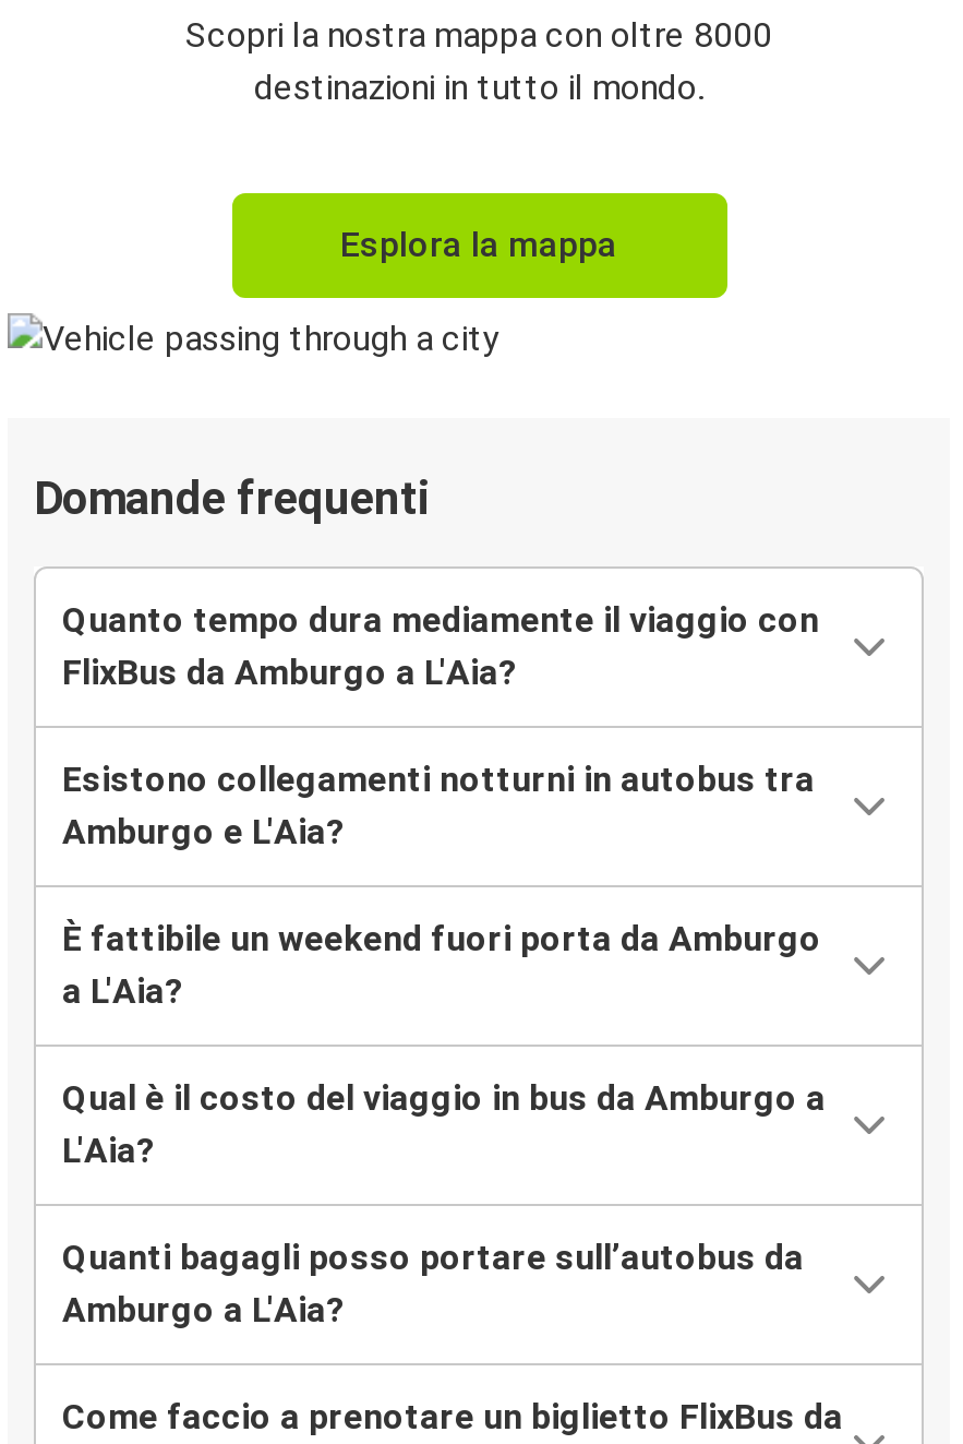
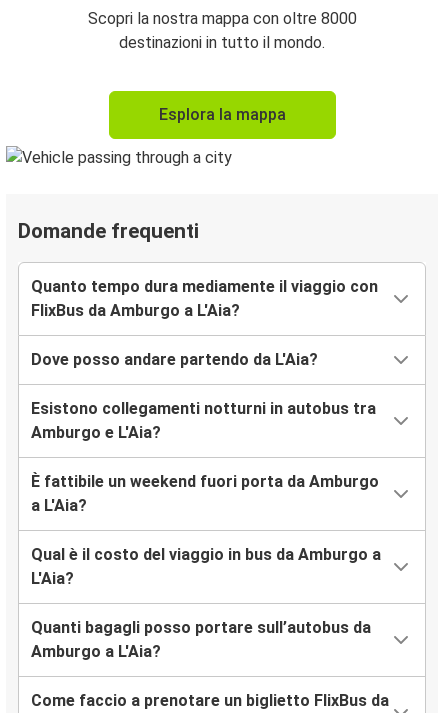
+ Dove posso andare partendo da L'Aia?
